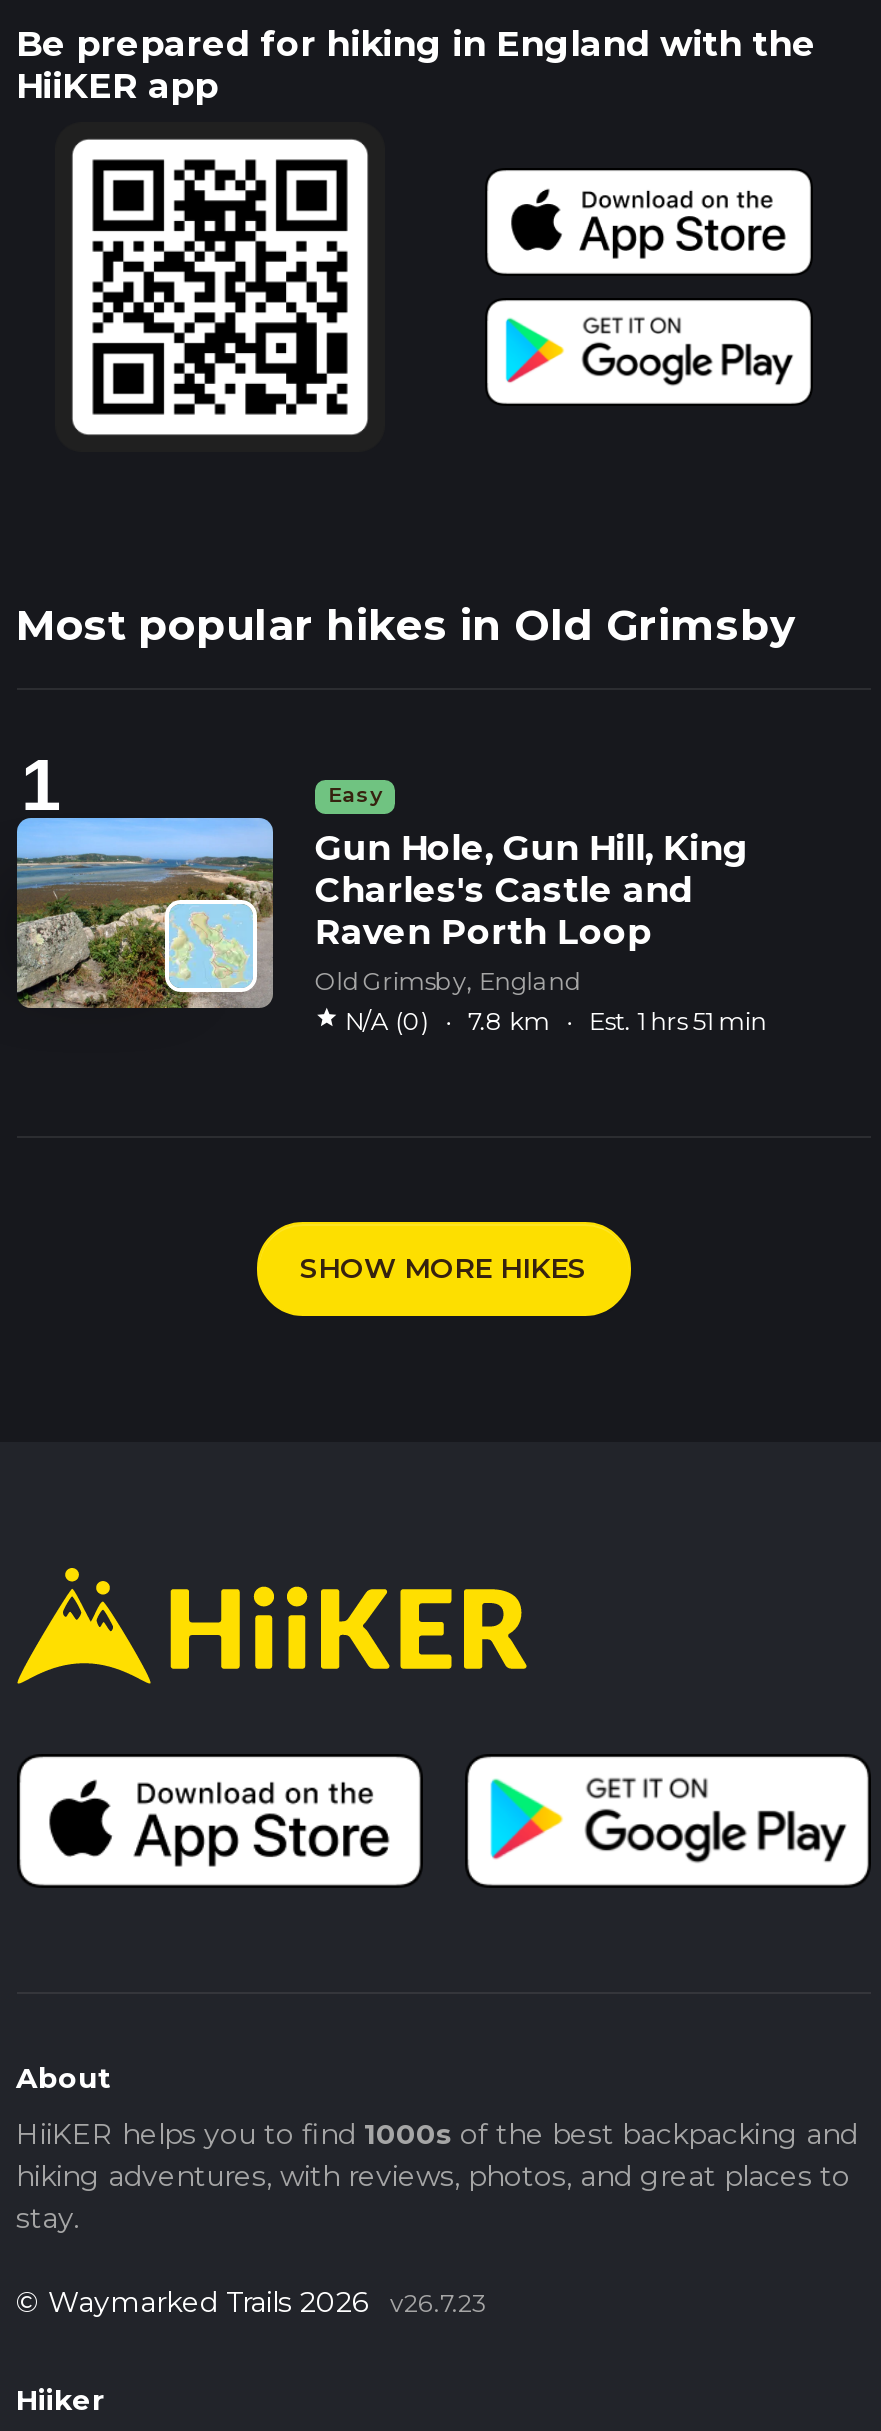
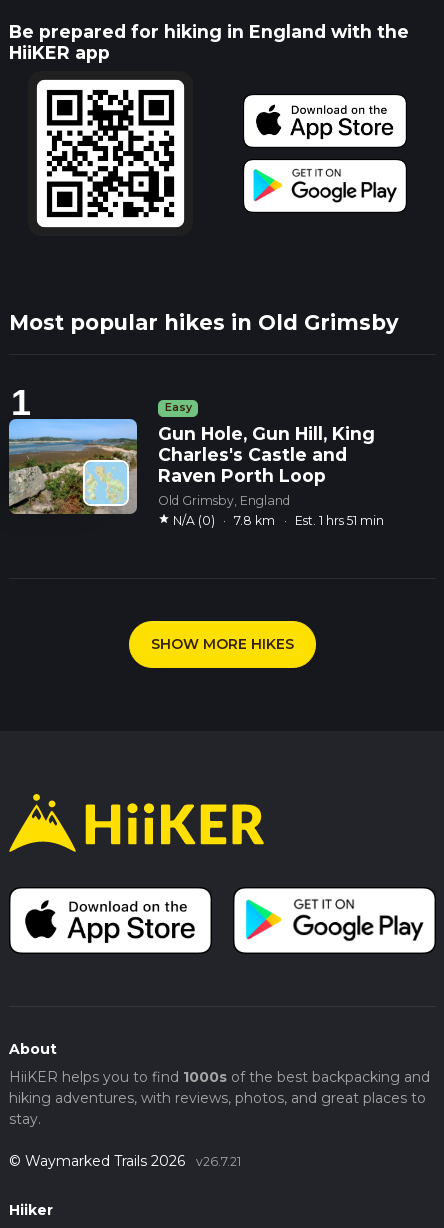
- © Waymarked Trails 2026 v26.7.23
+ © Waymarked Trails 2026 v26.7.21
